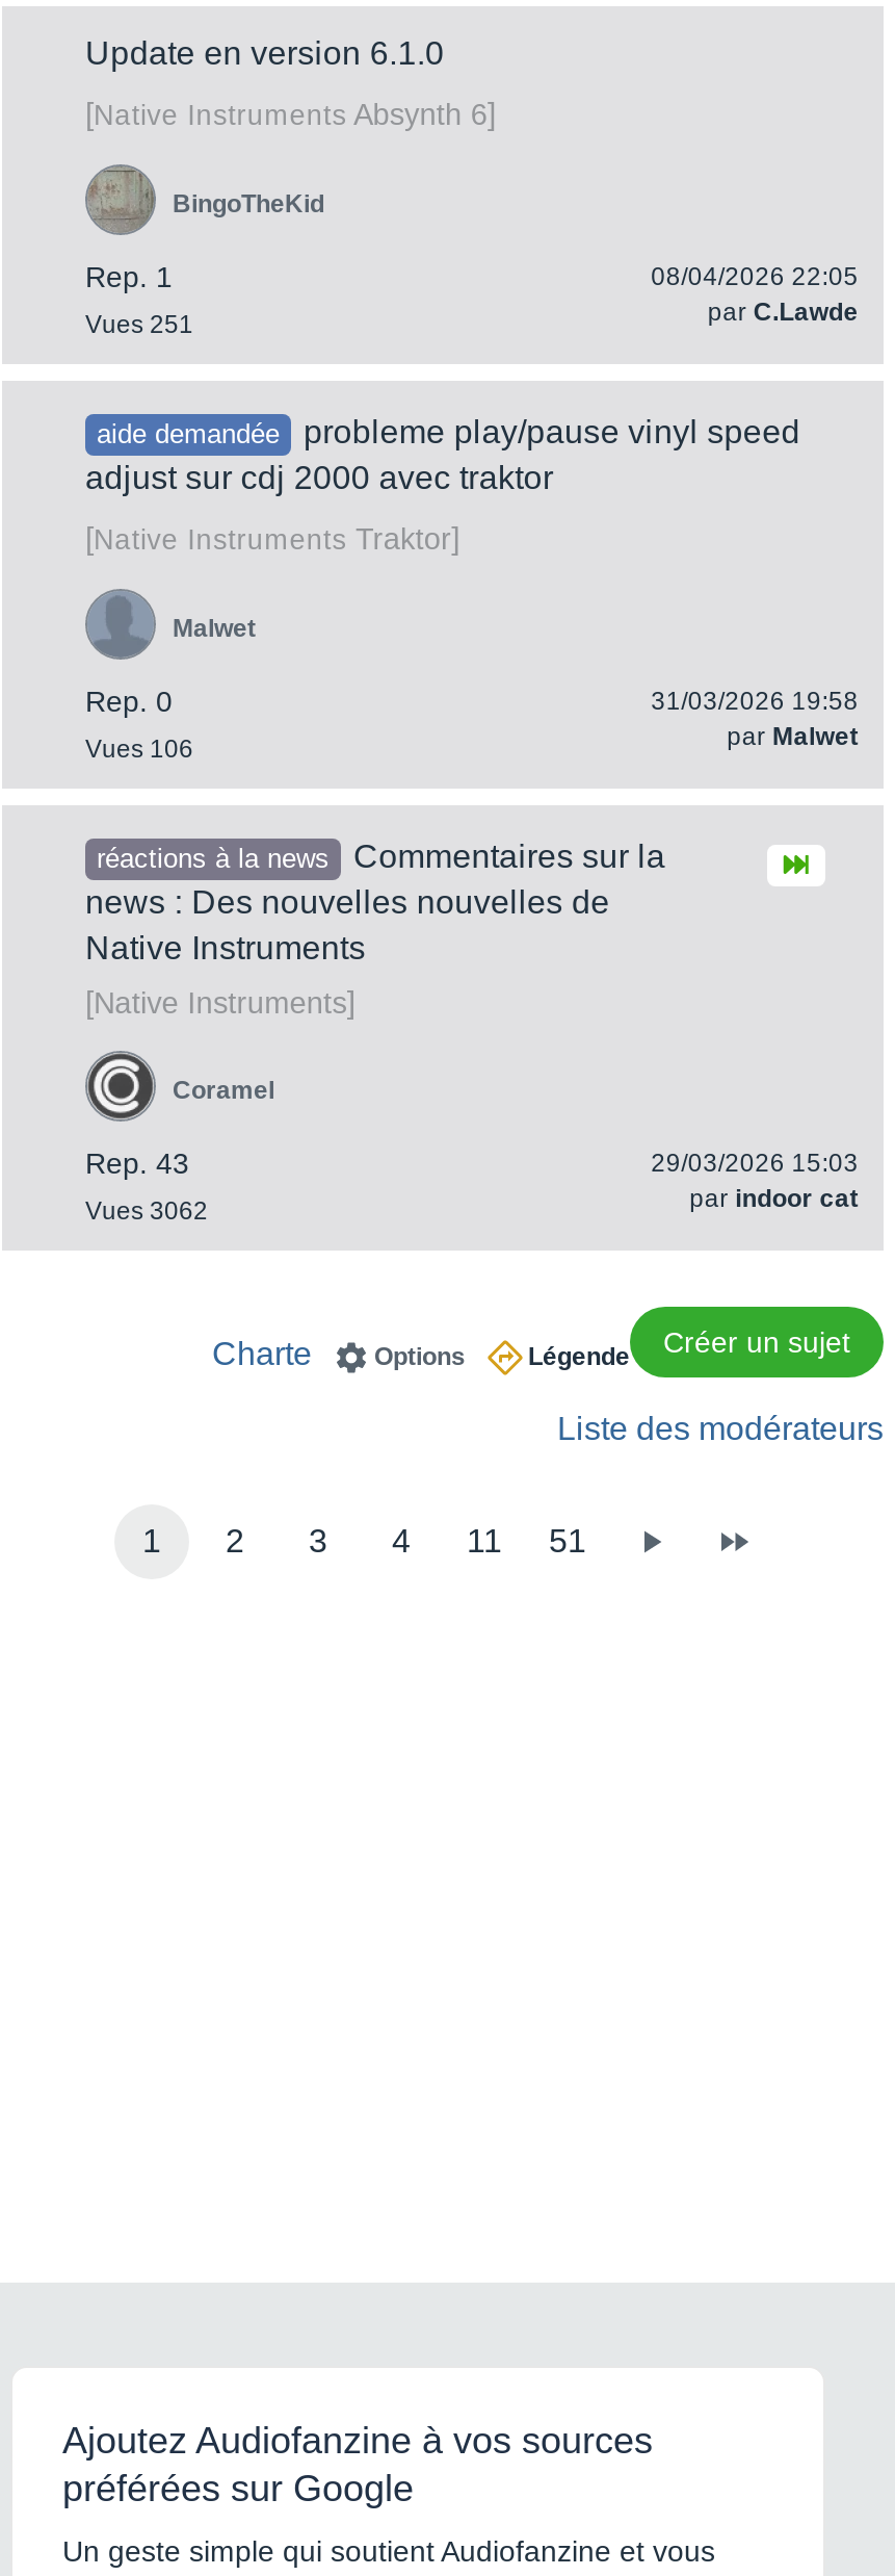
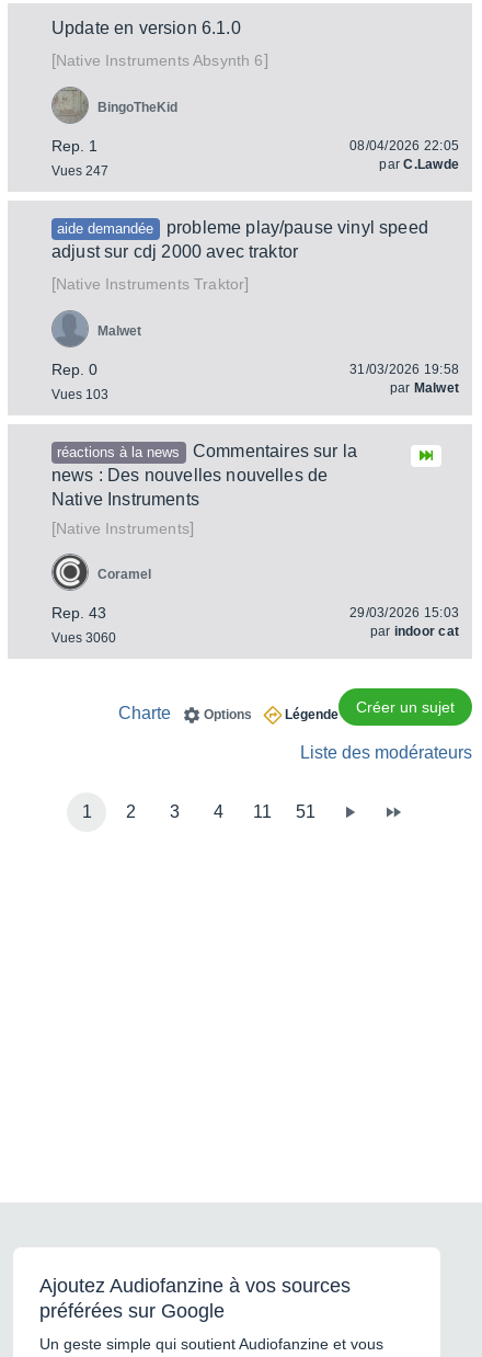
- Vues 251
+ Vues 247

- Vues 106
+ Vues 103

- Vues 3062
+ Vues 3060
